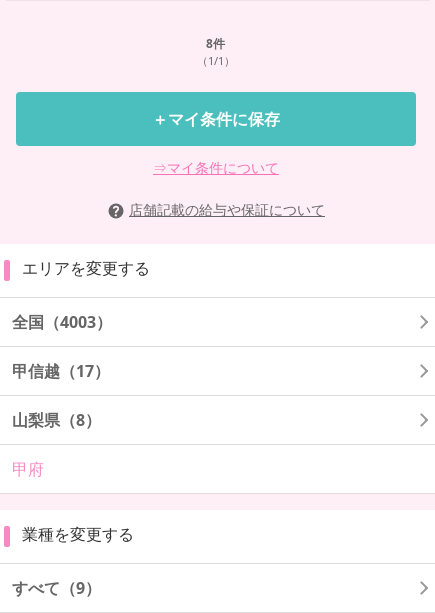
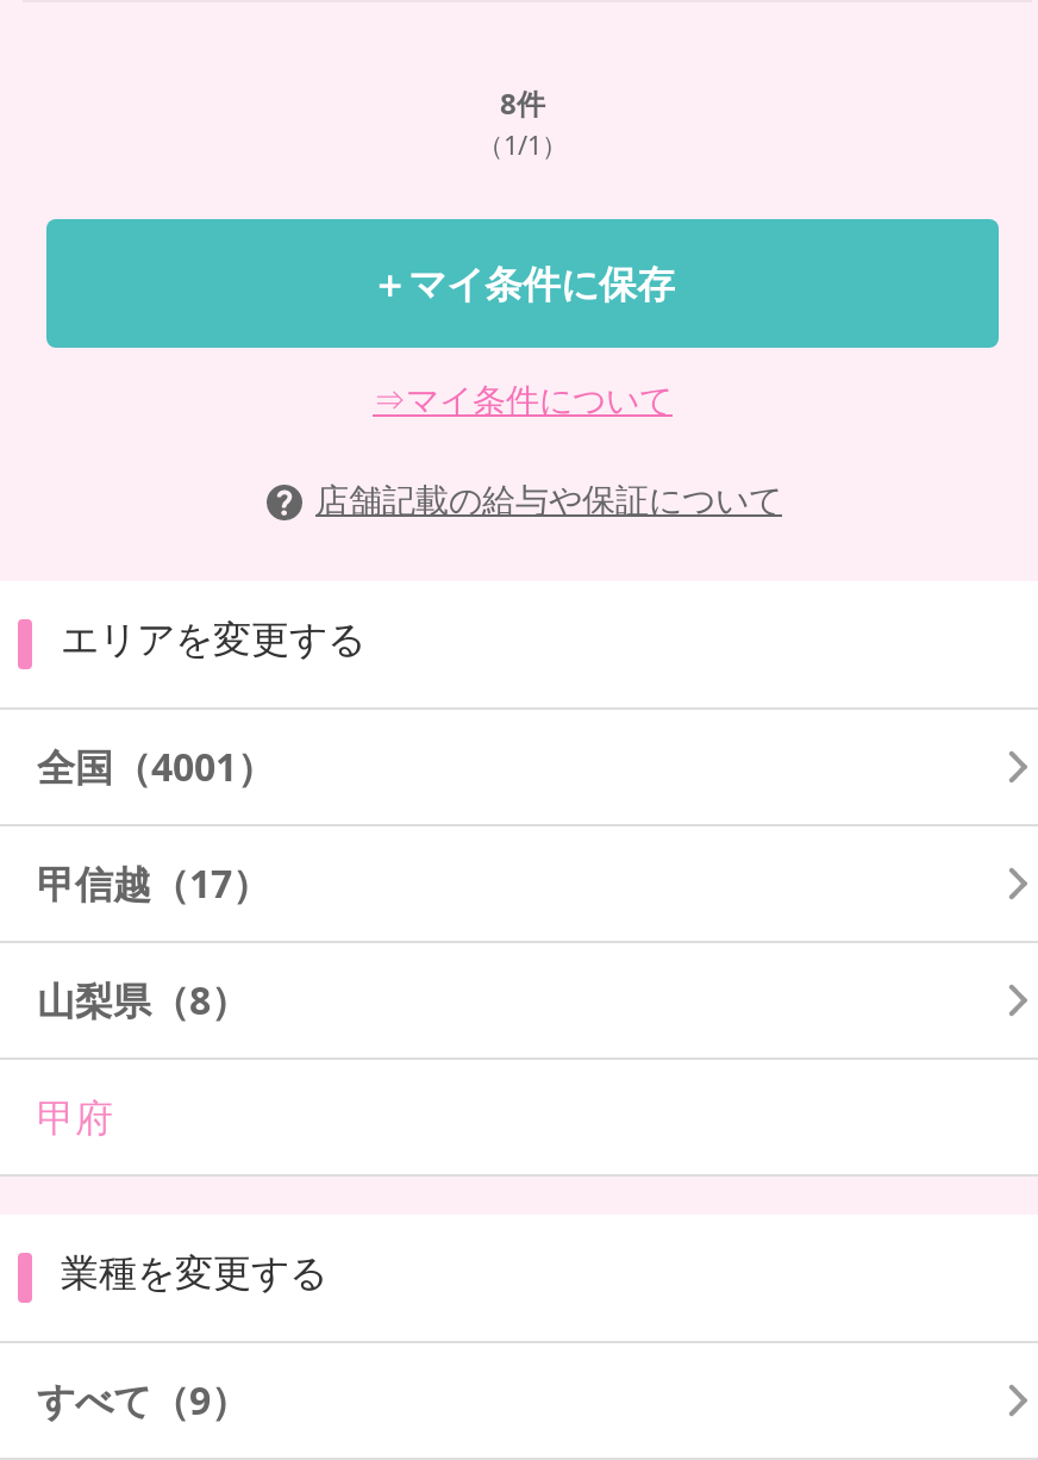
- 全国（4003）
+ 全国（4001）
